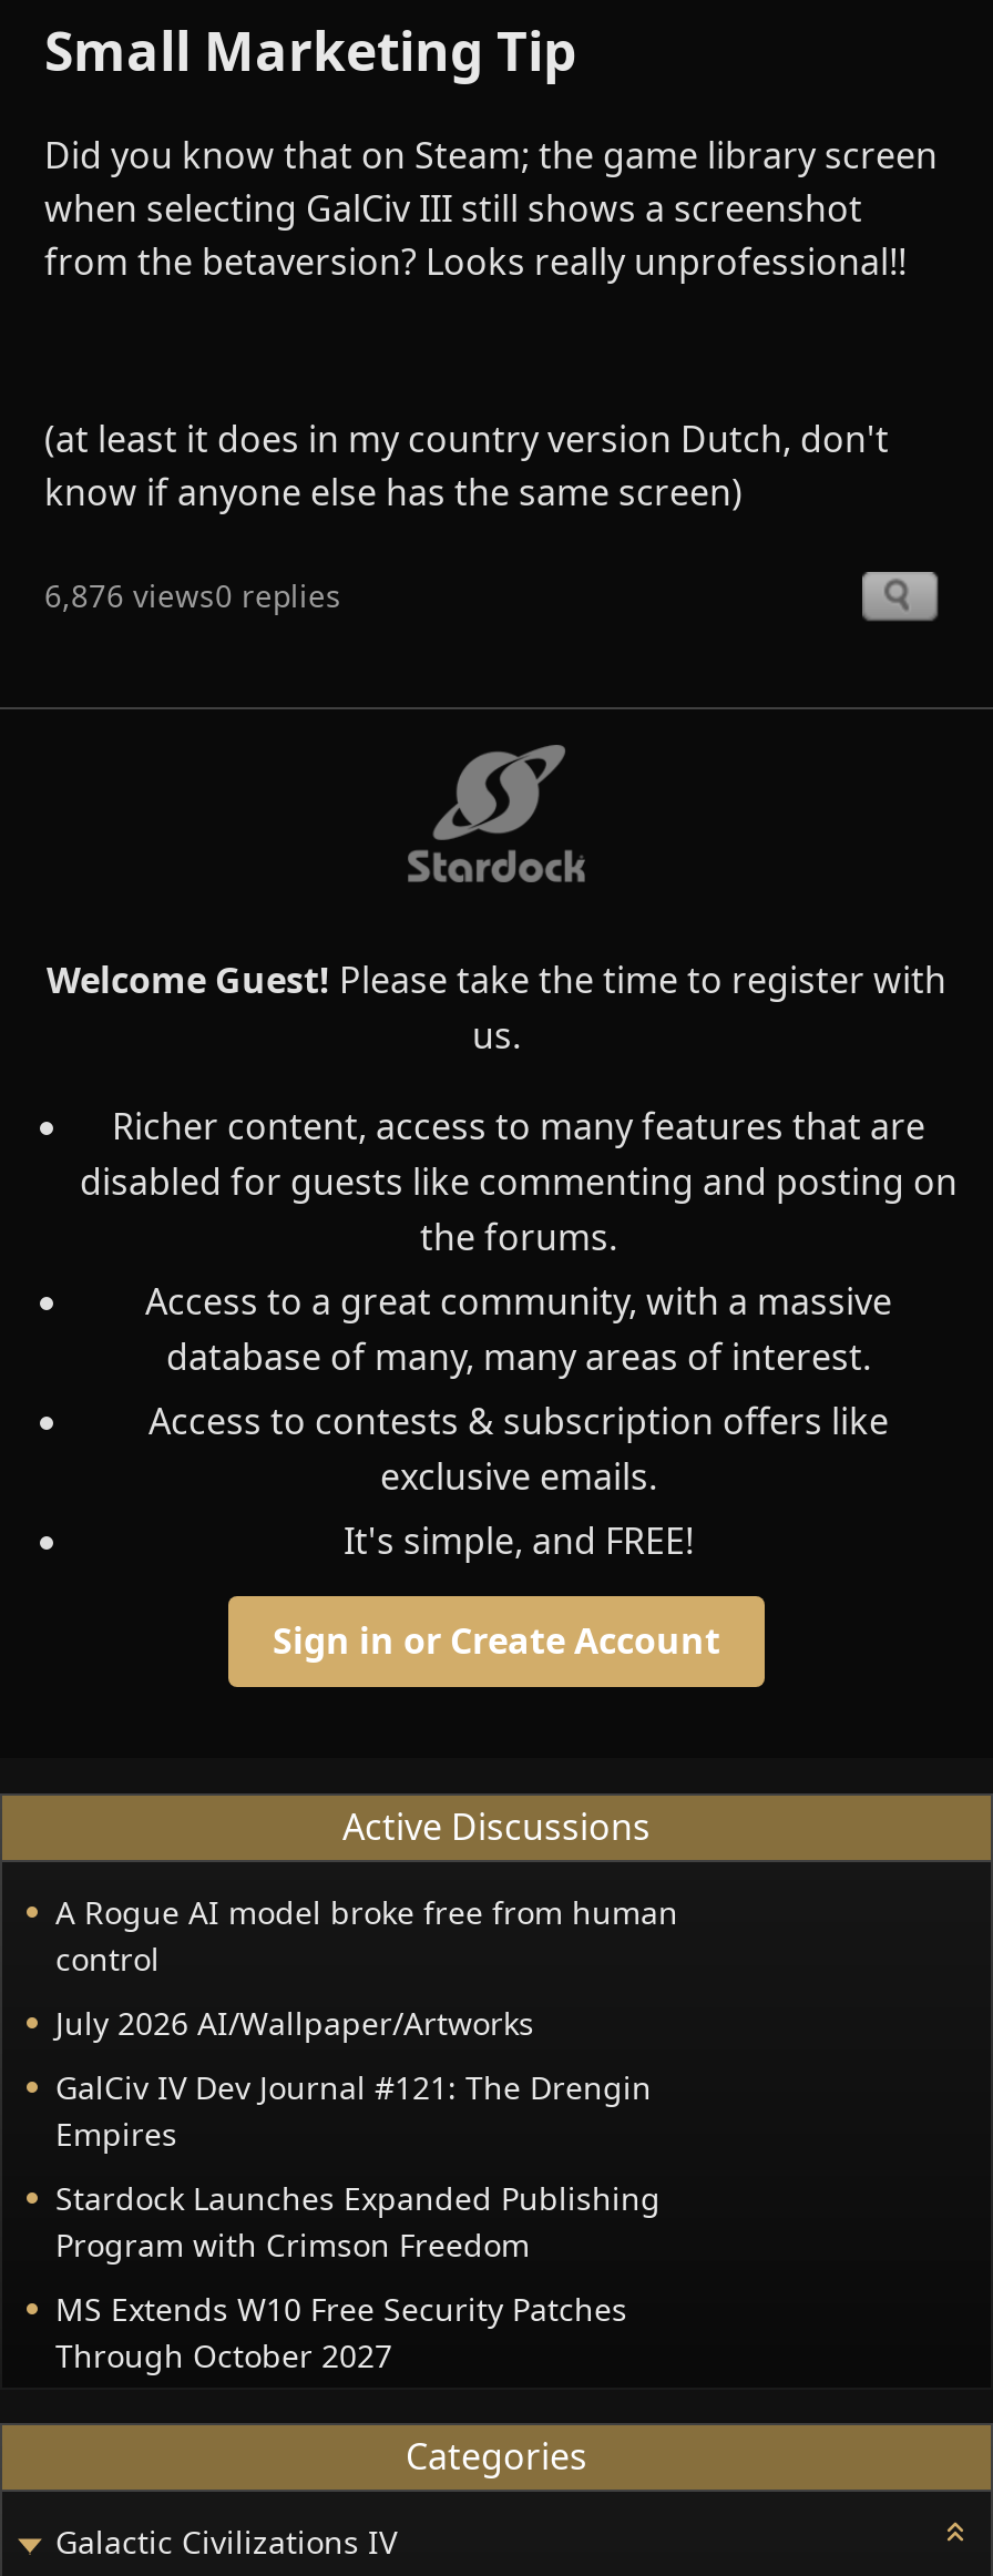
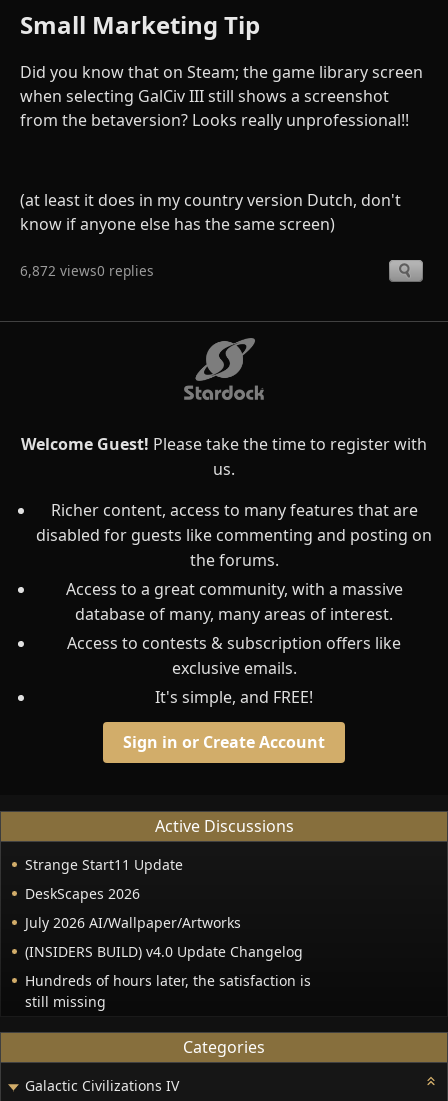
- 6,876 views0 replies
+ 6,872 views0 replies

- A Rogue AI model broke free from human
- control
+ Strange Start11 Update
+ DeskScapes 2026

- GalCiv IV Dev Journal #121: The Drengin
- Empires
- Stardock Launches Expanded Publishing
- Program with Crimson Freedom
- MS Extends W10 Free Security Patches
- Through October 2027
+ (INSIDERS BUILD) v4.0 Update Changelog
+ Hundreds of hours later, the satisfaction is
+ still missing
